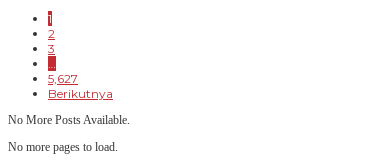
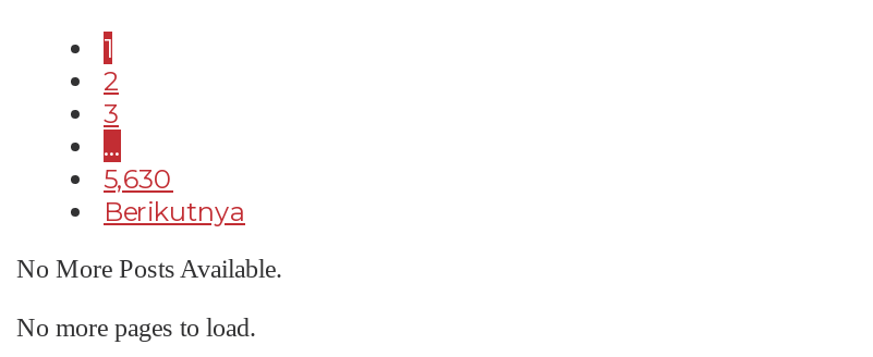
- 5,627
+ 5,630
